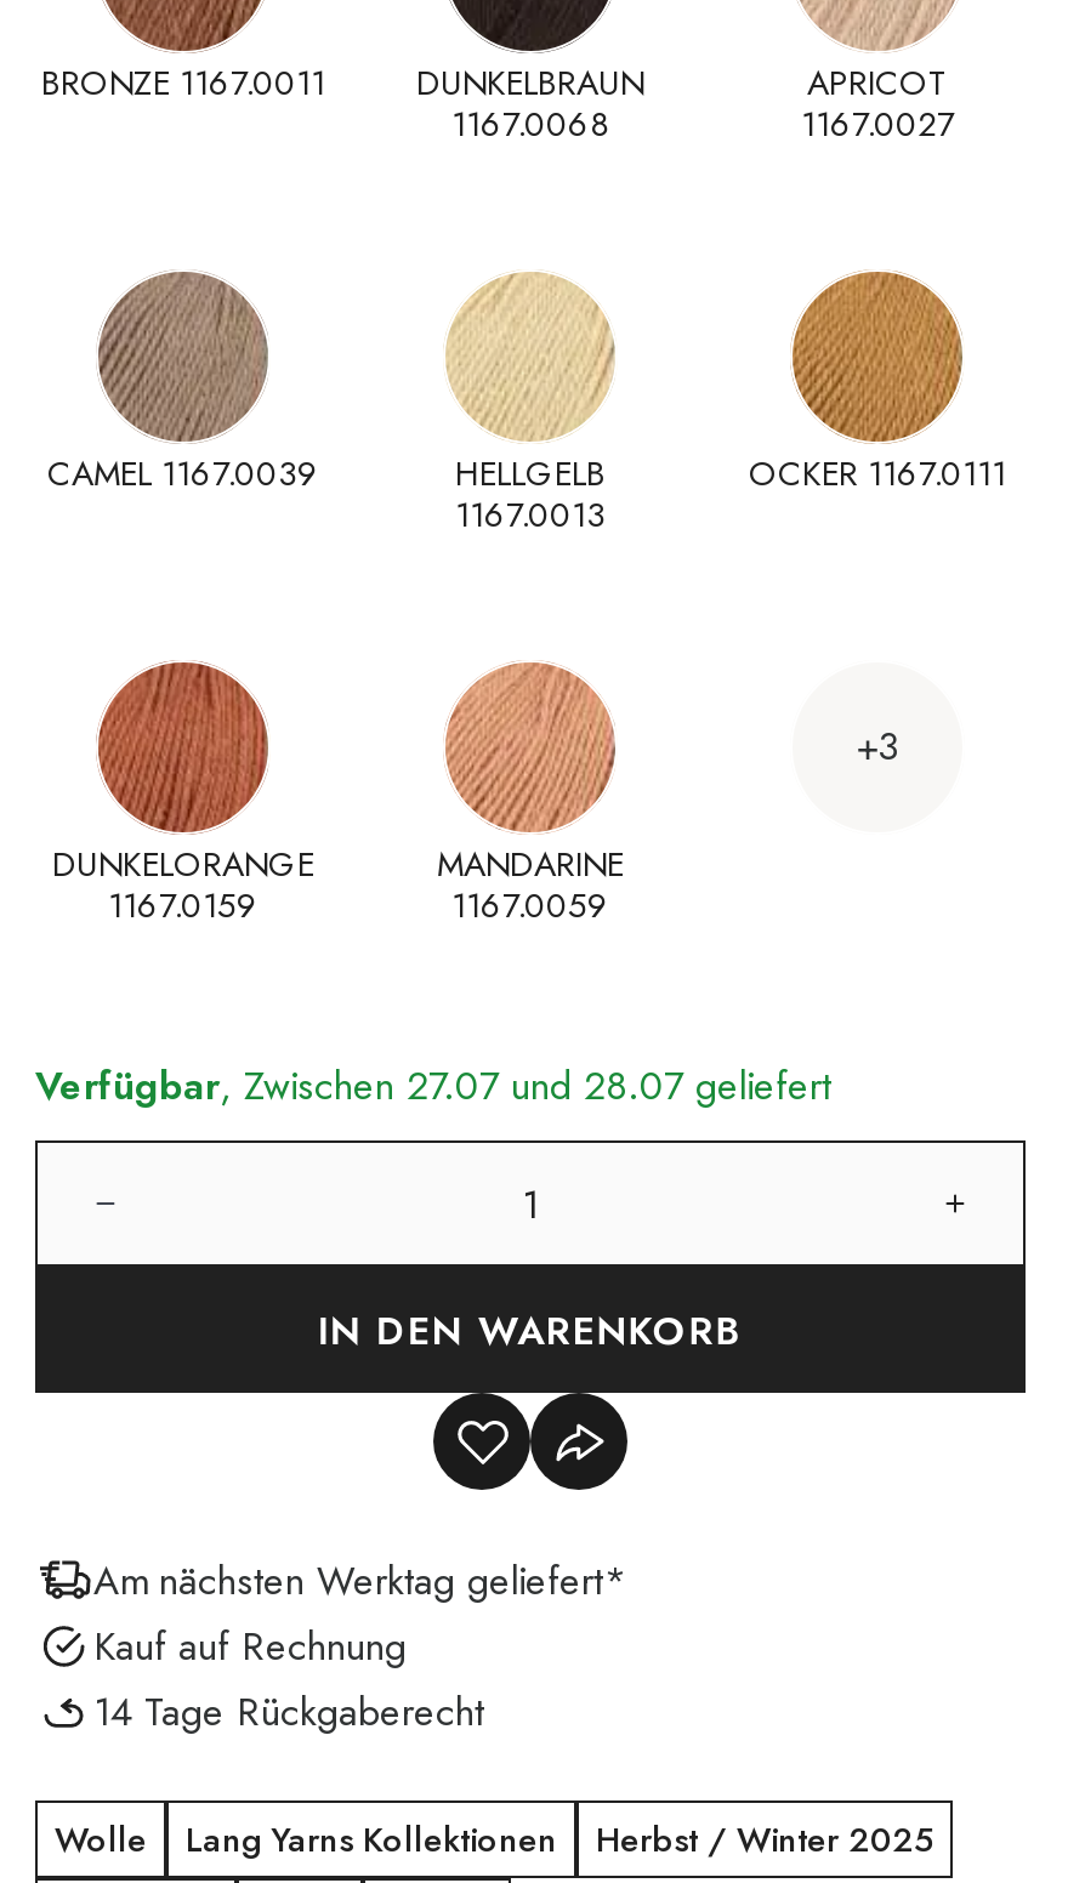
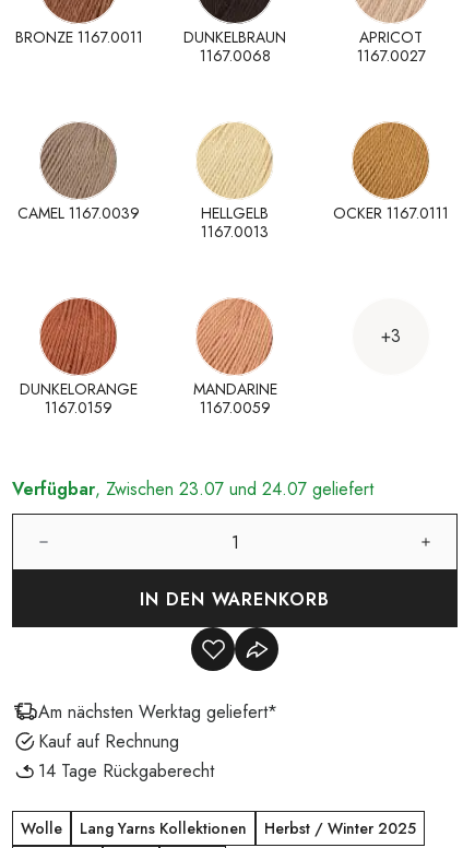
- Verfügbar, Zwischen 27.07 und 28.07 geliefert
+ Verfügbar, Zwischen 23.07 und 24.07 geliefert
